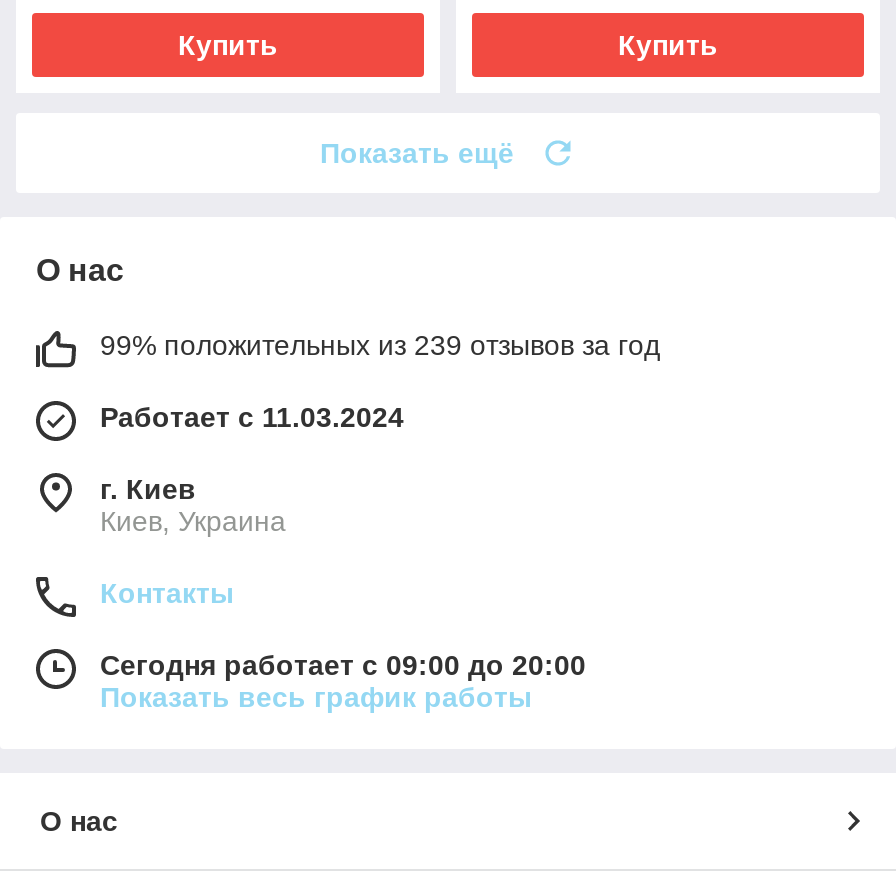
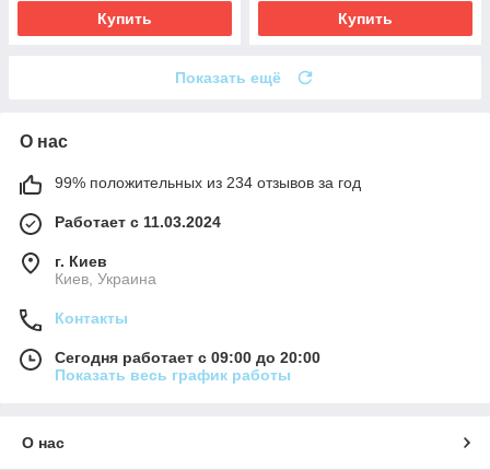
- 99% положительных из 239 отзывов за год
+ 99% положительных из 234 отзывов за год
